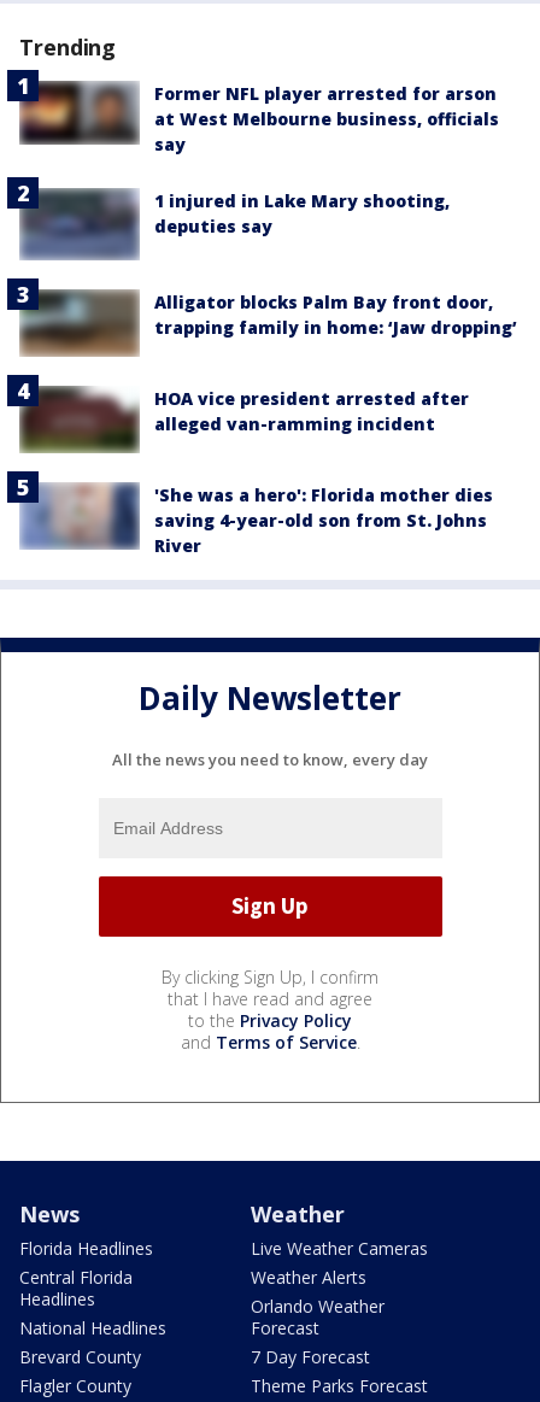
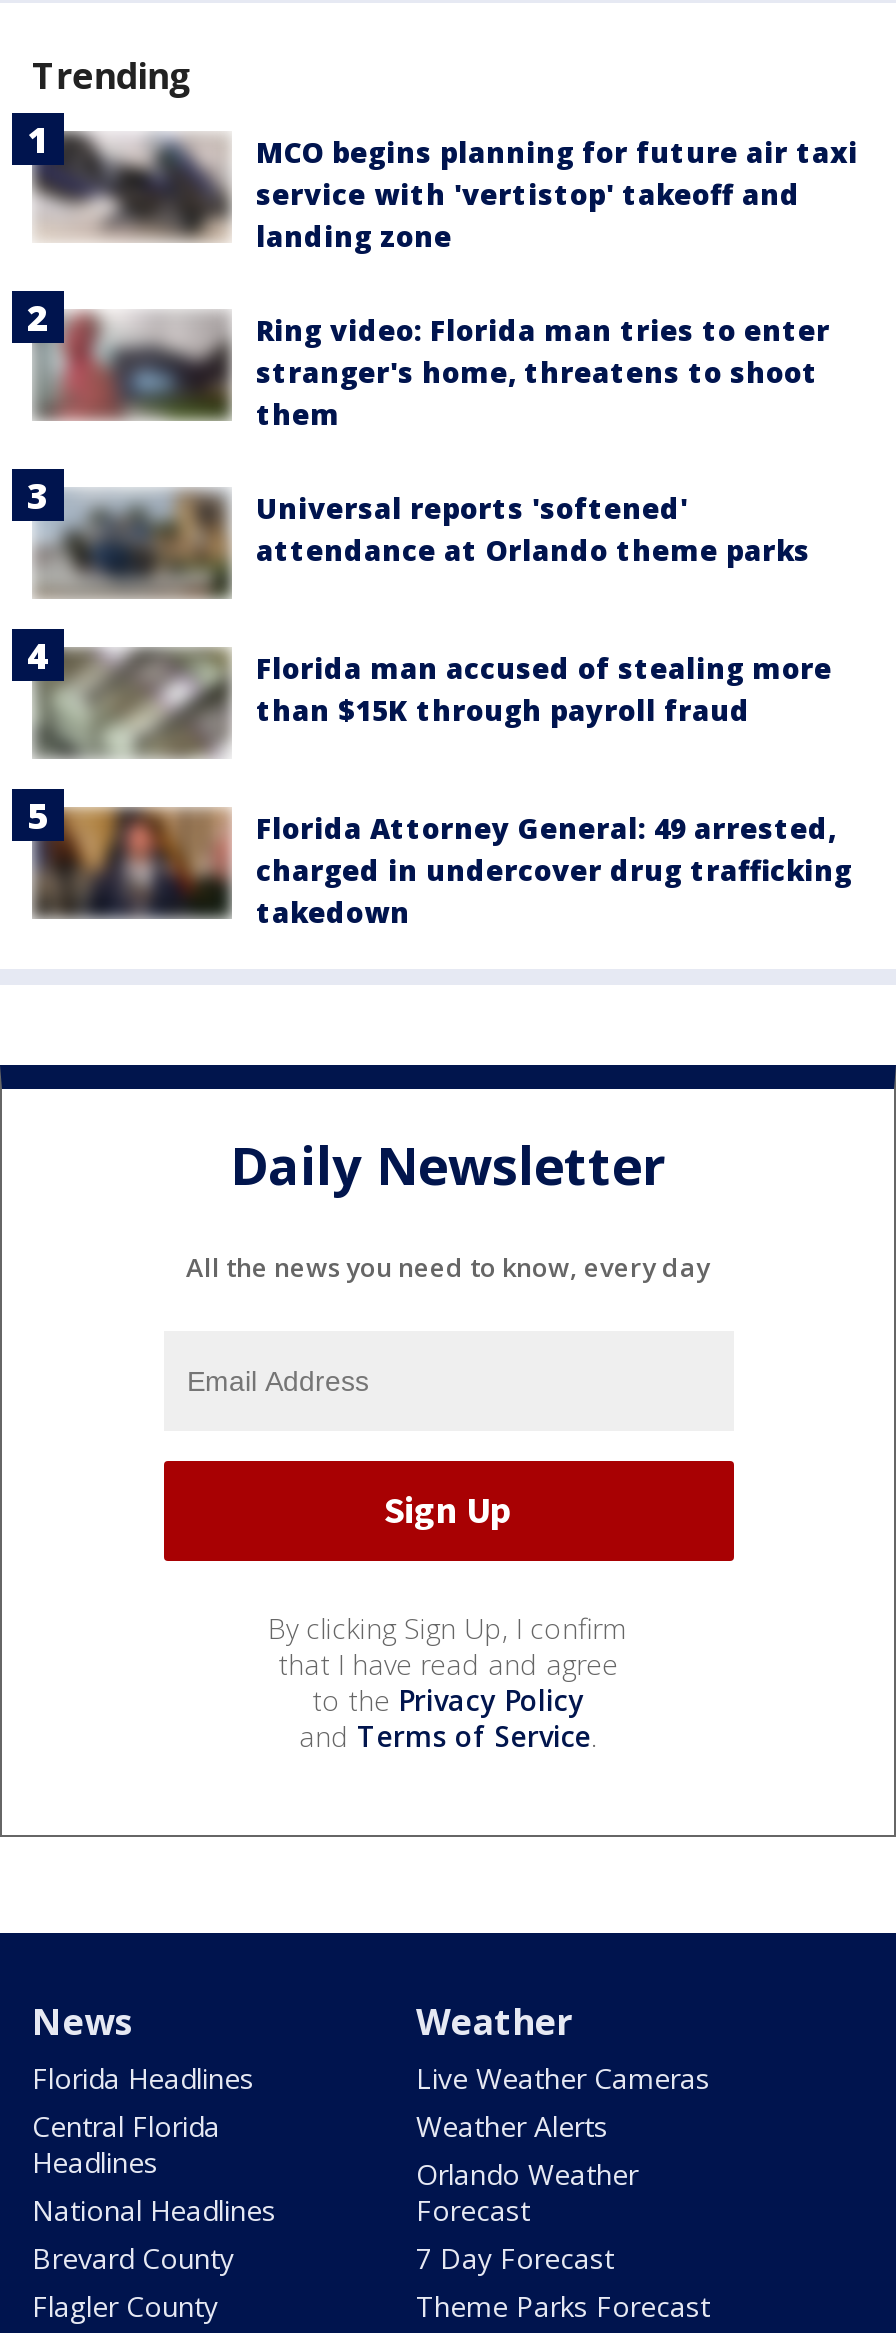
- [image]
- Former NFL player arrested for arson
- at West Melbourne business, officials
- say
+ [image]
+ MCO begins planning for future air taxi
+ service with 'vertistop' takeoff and
+ landing zone

- [image]
- 1 injured in Lake Mary shooting,
- deputies say
+ [image]
+ Ring video: Florida man tries to enter
+ stranger's home, threatens to shoot
+ them

- [image]
- Alligator blocks Palm Bay front door,
- trapping family in home: ‘Jaw dropping’
+ [image]
+ Universal reports 'softened'
+ attendance at Orlando theme parks

- [image]
- HOA vice president arrested after
- alleged van-ramming incident
+ [image]
+ Florida man accused of stealing more
+ than $15K through payroll fraud

- [image]
- 'She was a hero': Florida mother dies
- saving 4-year-old son from St. Johns
- River
+ [image]
+ Florida Attorney General: 49 arrested,
+ charged in undercover drug trafficking
+ takedown
